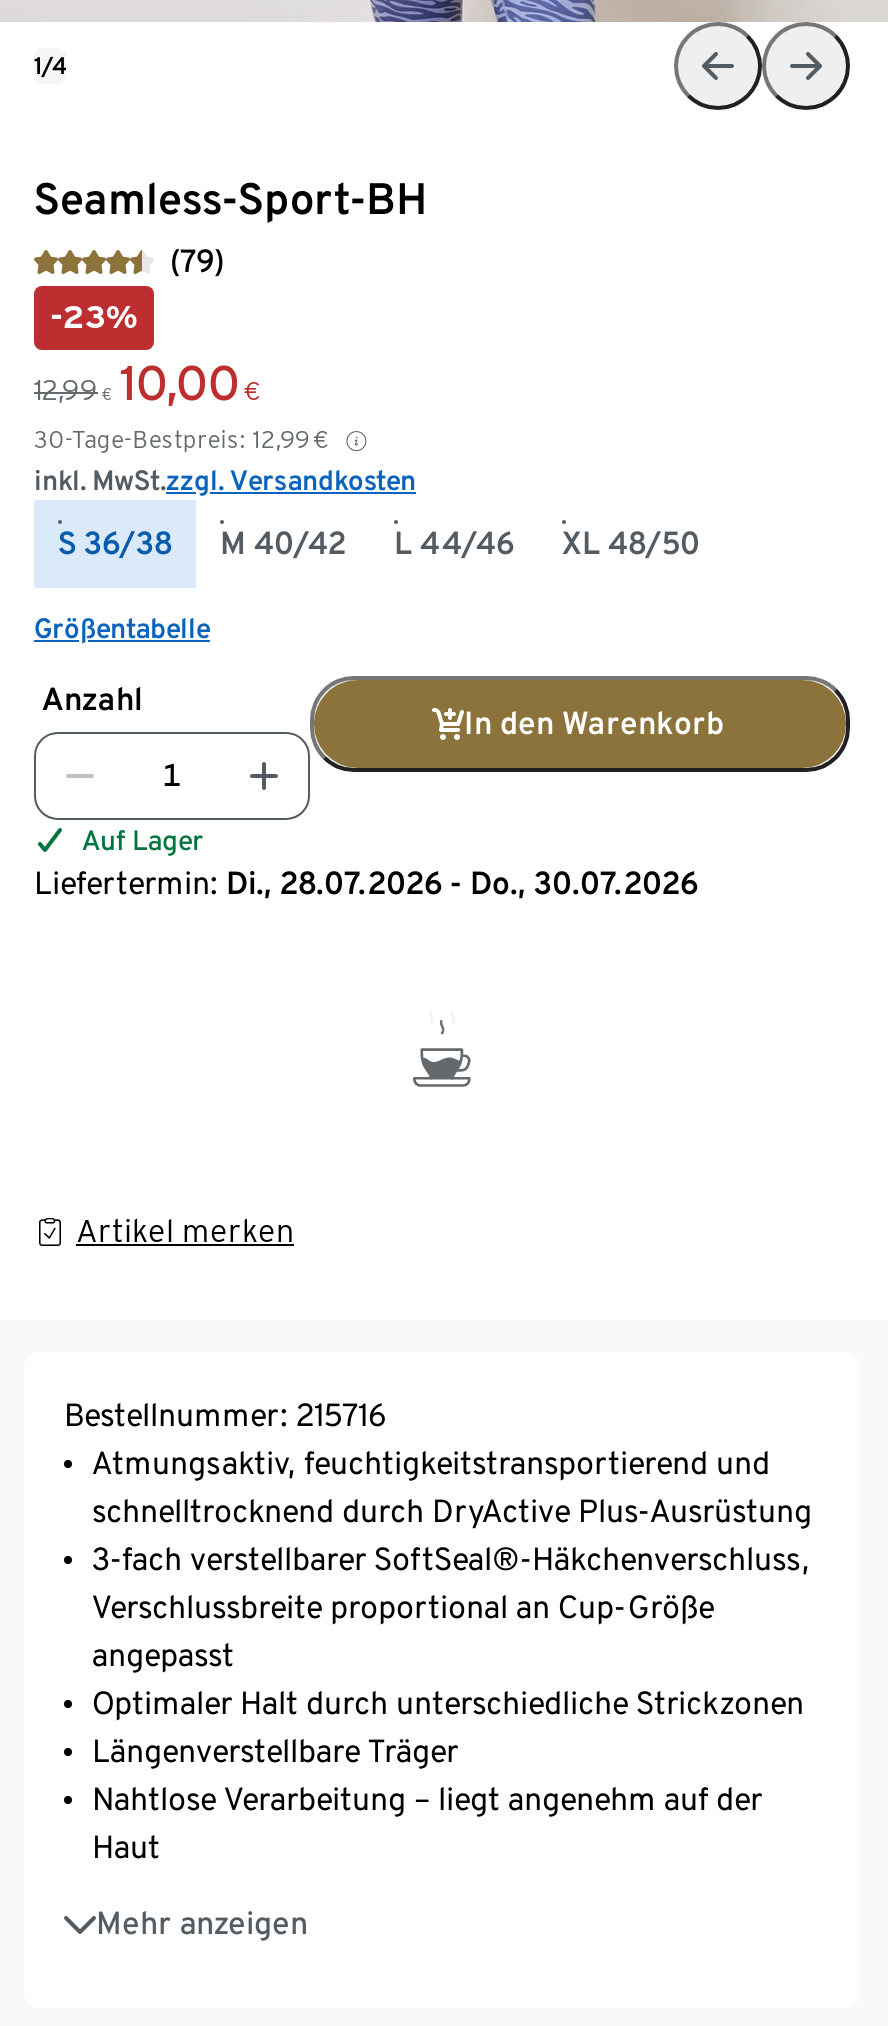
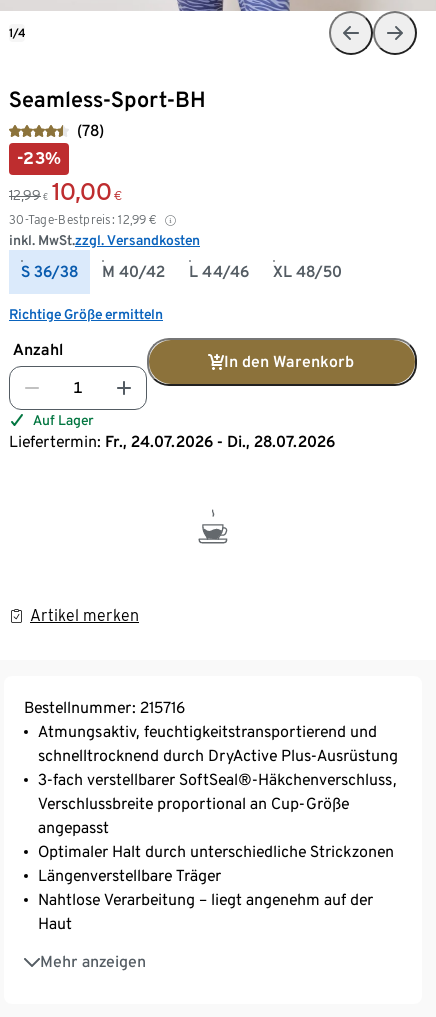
- (79)
+ (78)

- Größentabelle
+ Richtige Größe ermitteln

- Liefertermin: Di., 28.07.2026 - Do., 30.07.2026
+ Liefertermin: Fr., 24.07.2026 - Di., 28.07.2026
